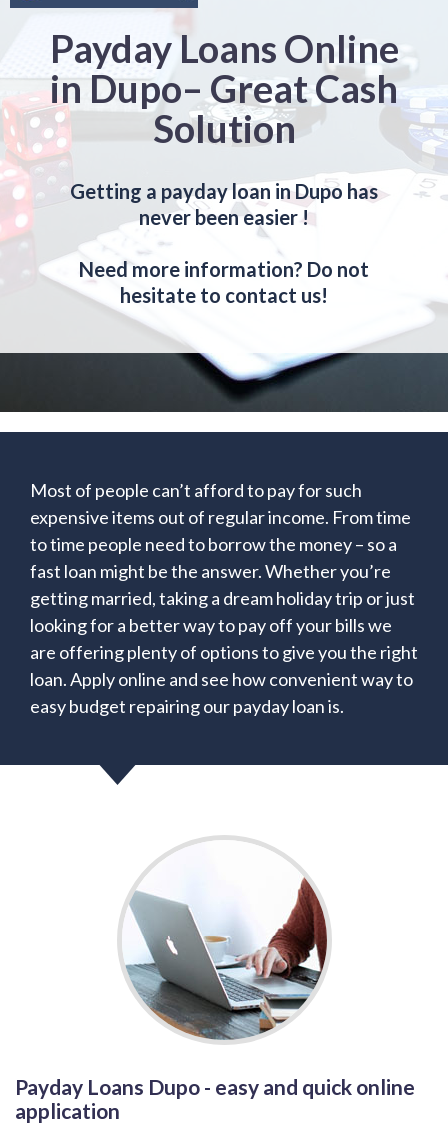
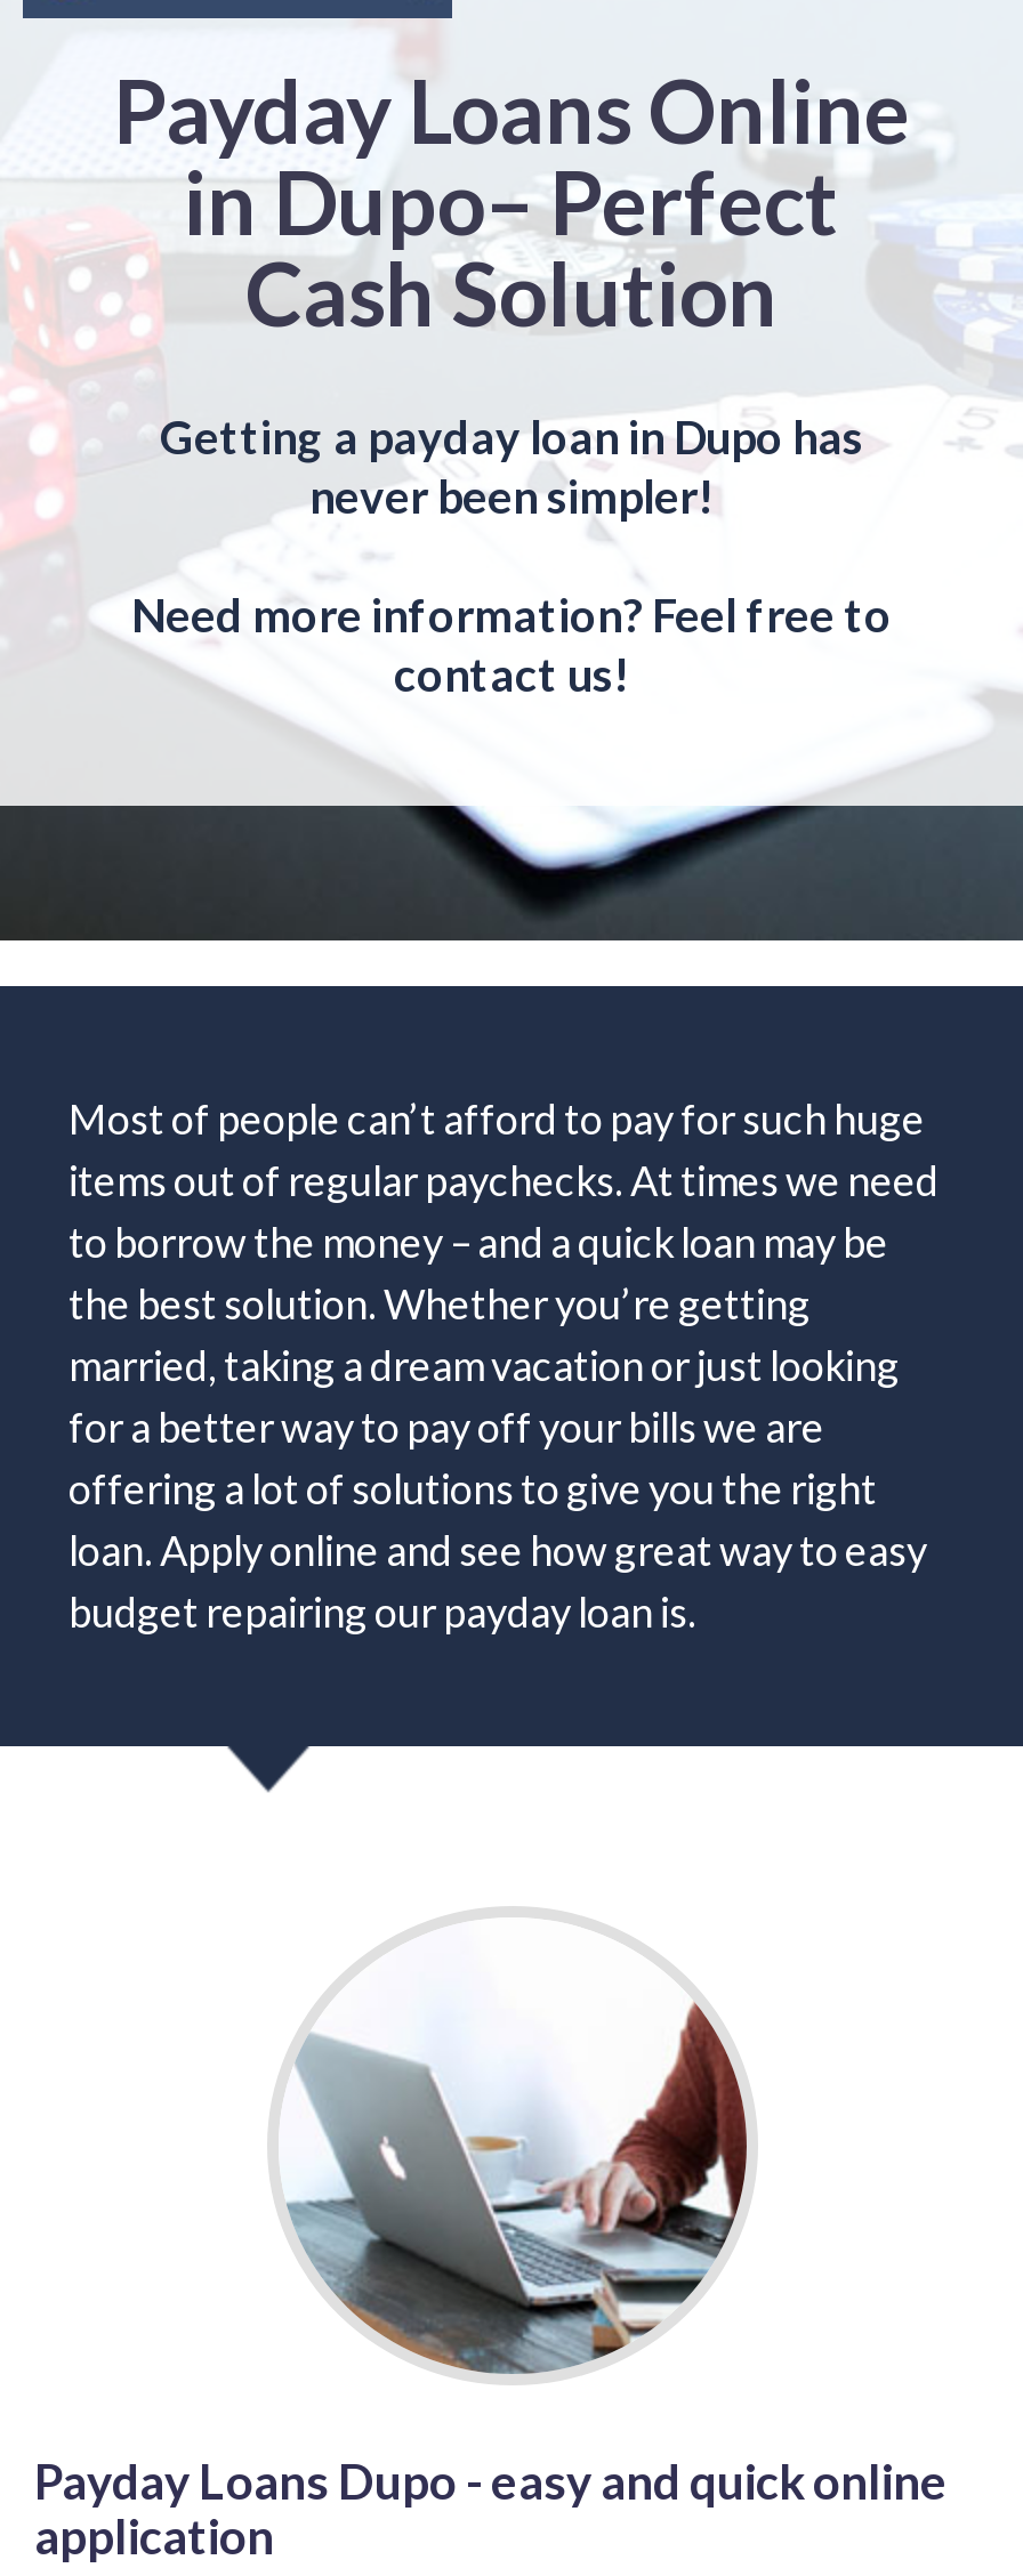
- in Dupo– Great Cash
- Solution
+ in Dupo– Perfect
+ Cash Solution

- never been easier !
+ never been simpler!

- Need more information? Do not
- hesitate to contact us!
+ Need more information? Feel free to
+ contact us!

- Most of people can’t afford to pay for such
- expensive items out of regular income. From time
- to time people need to borrow the money – so a
- fast loan might be the answer. Whether you’re
- getting married, taking a dream holiday trip or just
- looking for a better way to pay off your bills we
- are offering plenty of options to give you the right
- loan. Apply online and see how convenient way to
- easy budget repairing our payday loan is.
+ Most of people can’t afford to pay for such huge
+ items out of regular paychecks. At times we need
+ to borrow the money – and a quick loan may be
+ the best solution. Whether you’re getting
+ married, taking a dream vacation or just looking
+ for a better way to pay off your bills we are
+ offering a lot of solutions to give you the right
+ loan. Apply online and see how great way to easy
+ budget repairing our payday loan is.
